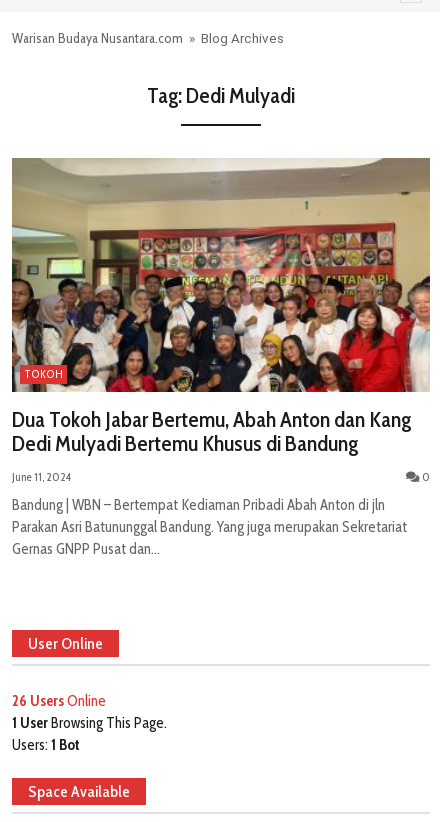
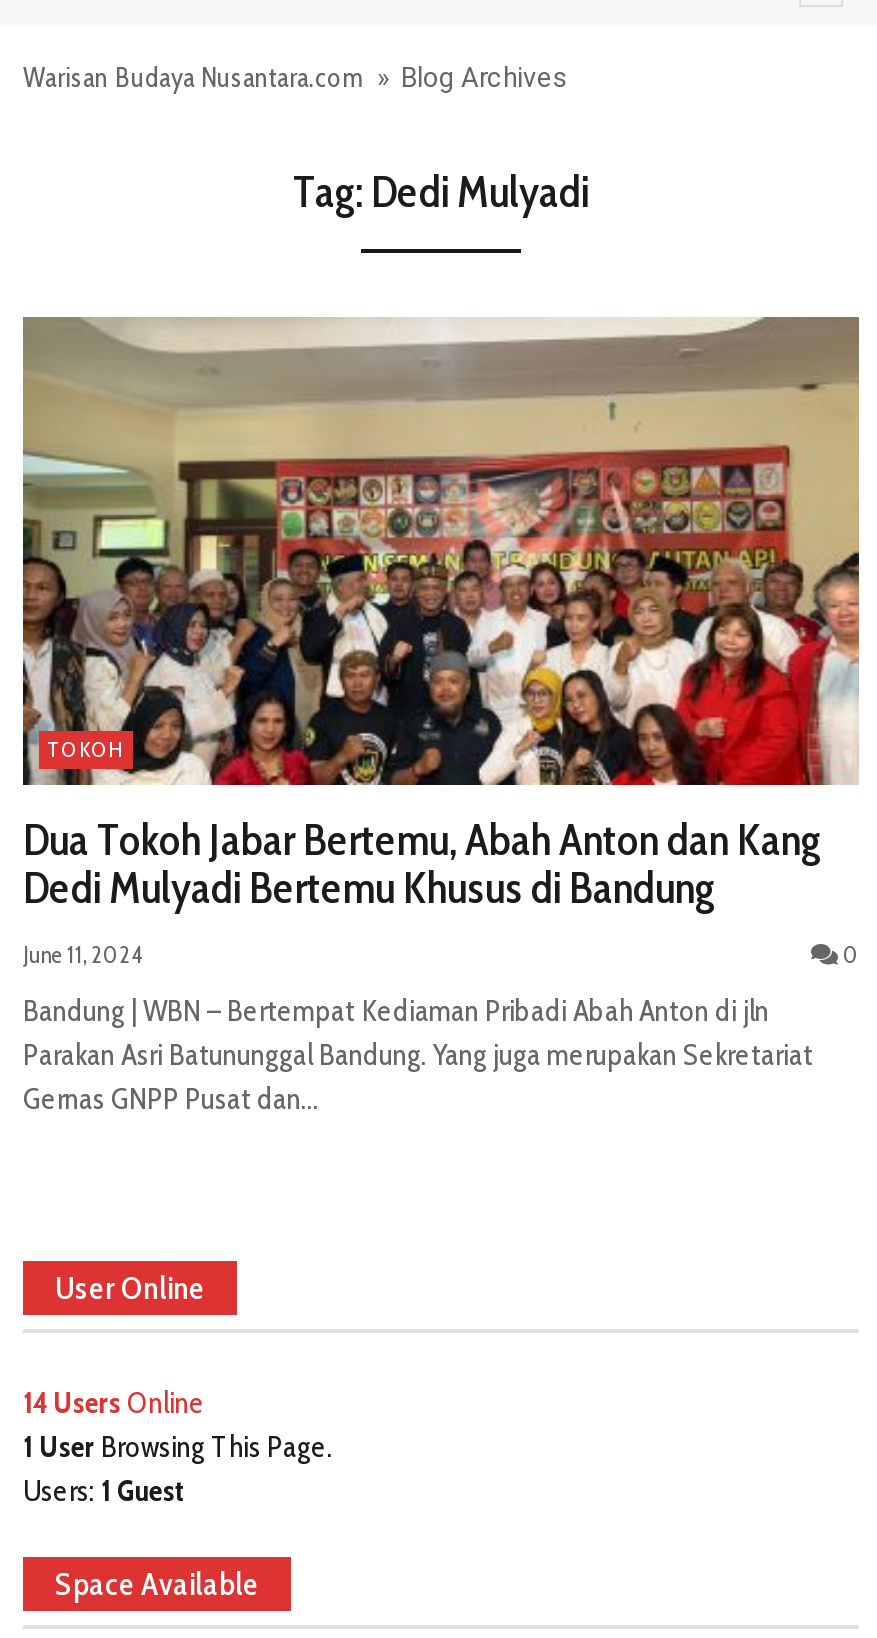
- 26 Users Online
+ 14 Users Online

- Users: 1 Bot
+ Users: 1 Guest
